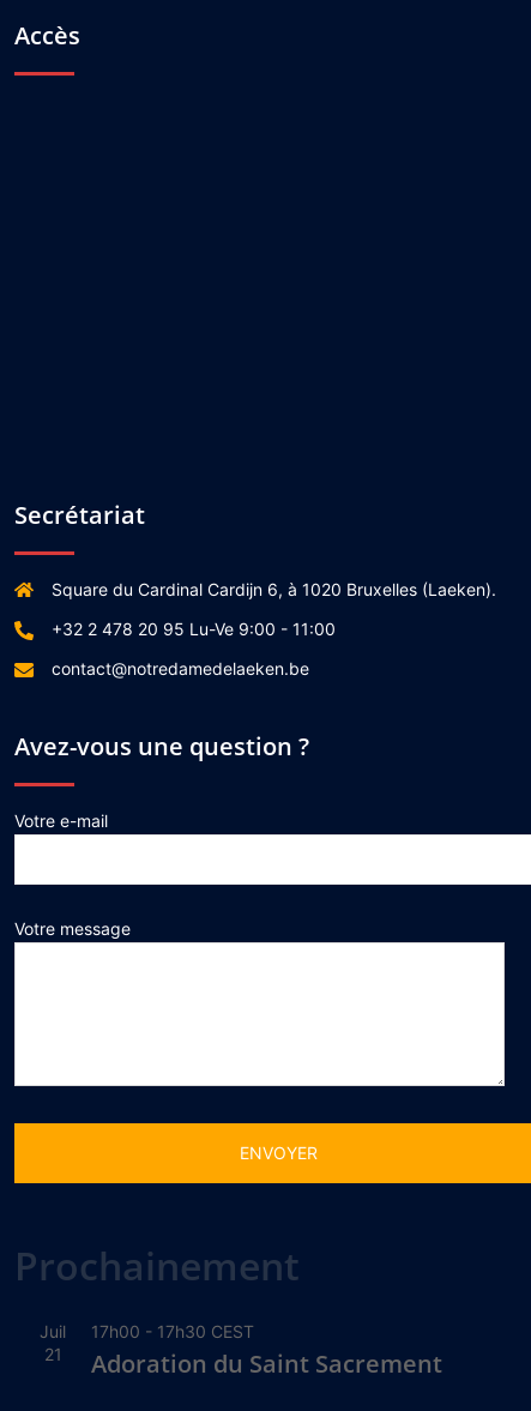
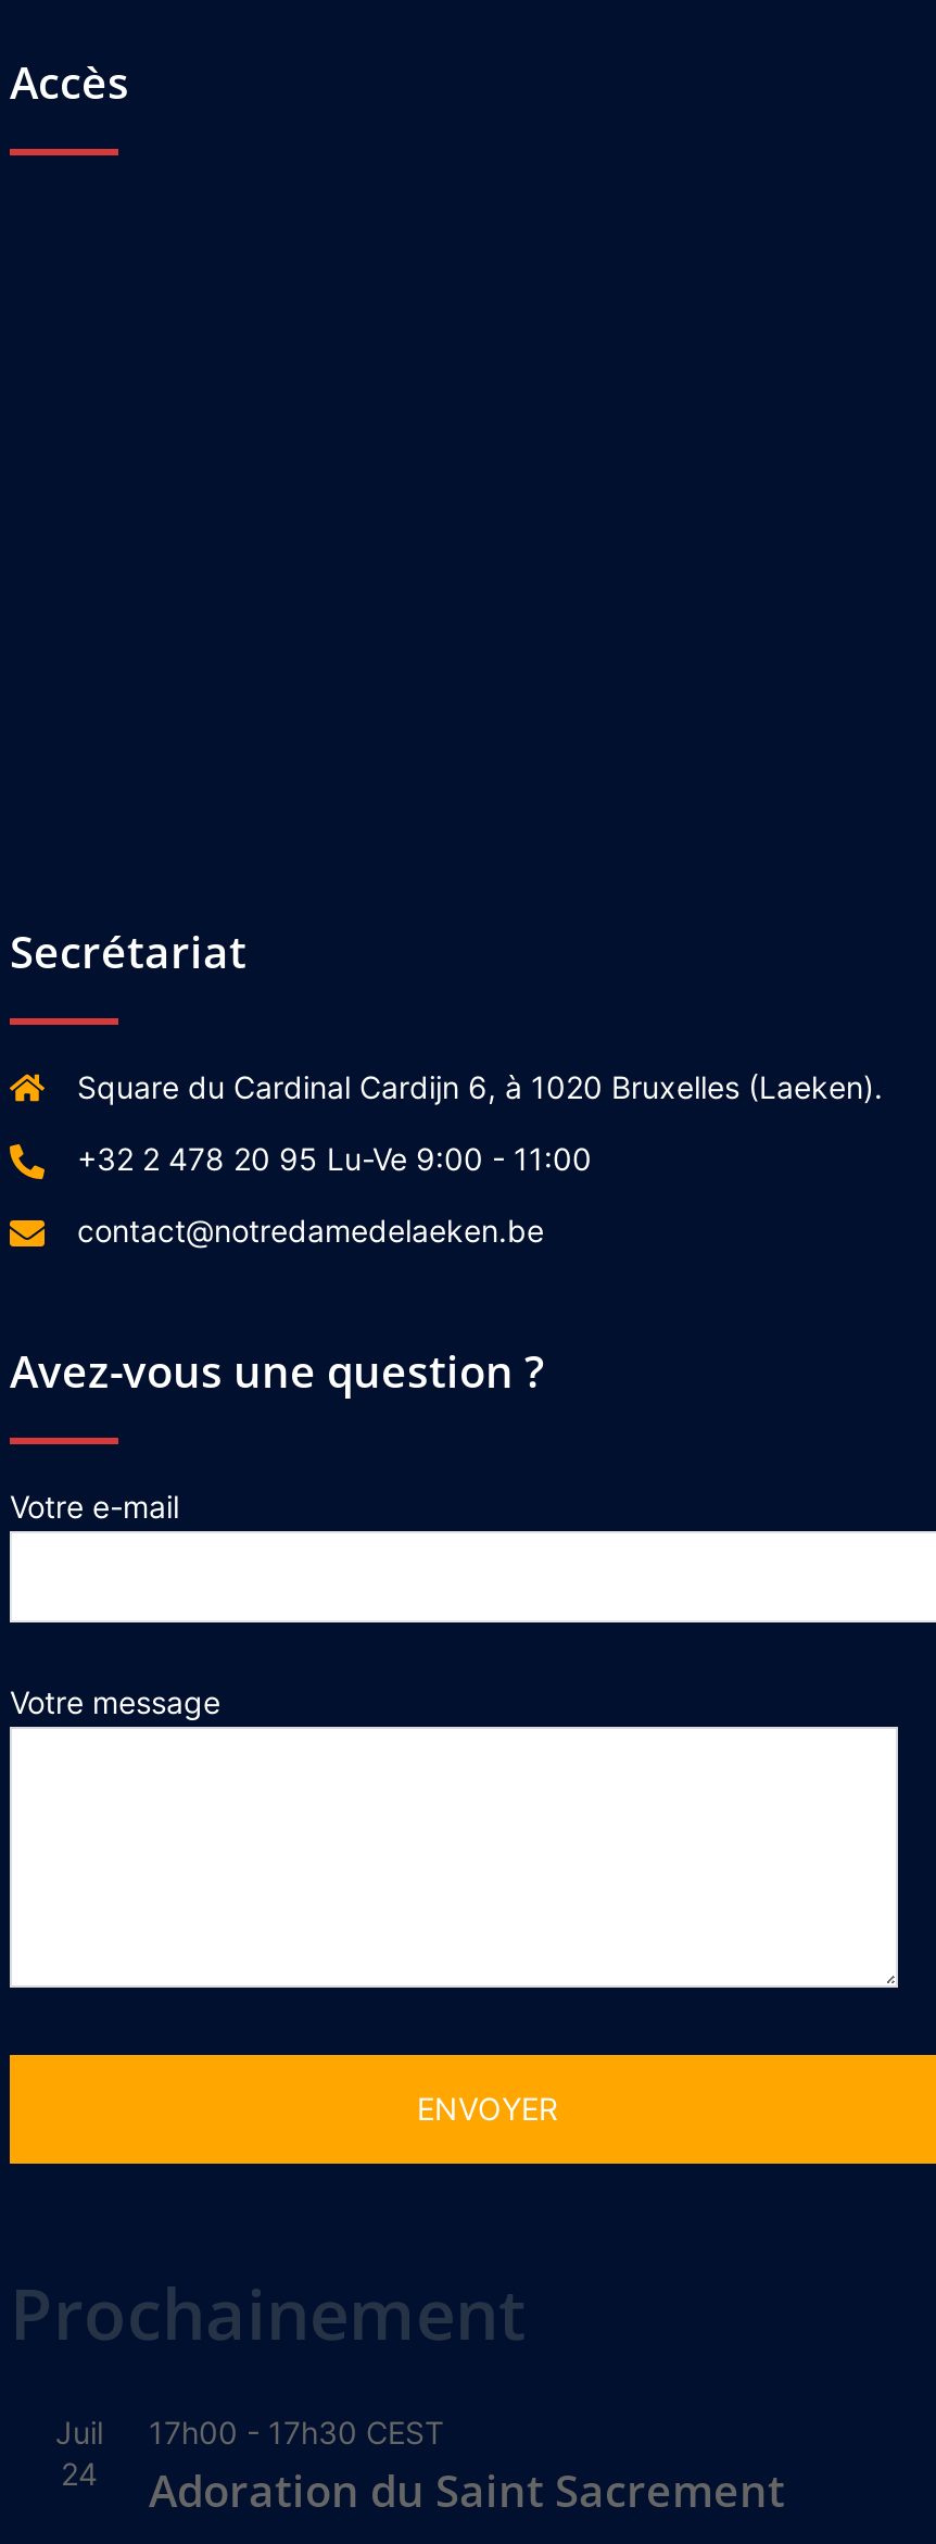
- 21 Adoration du Saint Sacrement
+ 24 Adoration du Saint Sacrement
